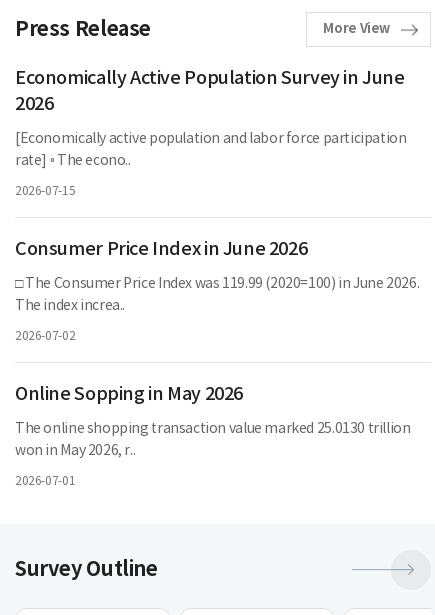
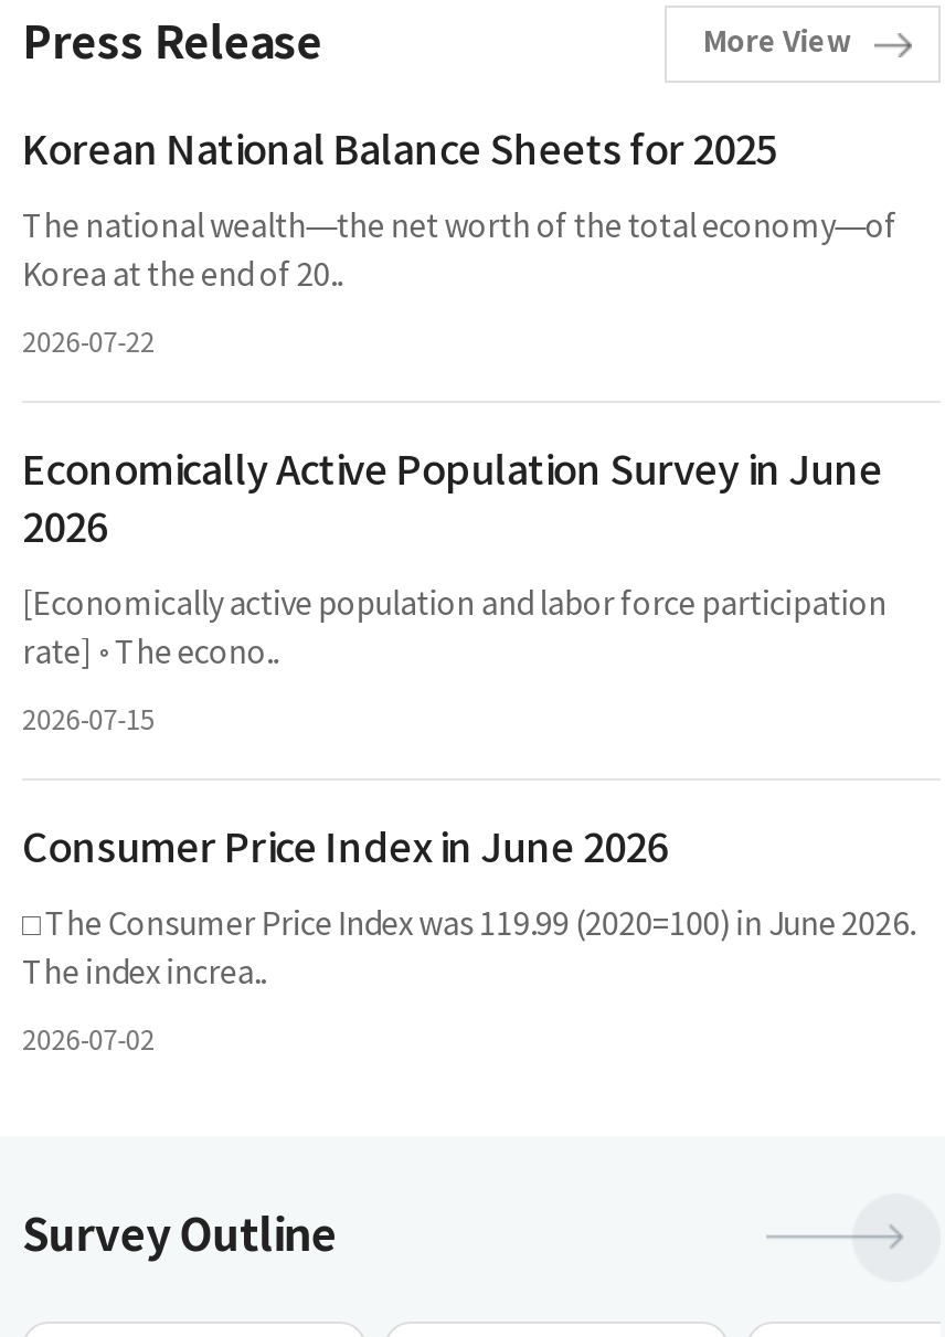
+ Korean National Balance Sheets for 2025
+ The national wealth—the net worth of the total economy—of
+ Korea at the end of 20..
+ 2026-07-22

moved down: Economically Active Population Survey in June | 2026 | [Economically active population and labor force participation | 2026-07-15 | Consumer Price Index in June 2026 | The index increa.. | 2026-07-02

- Online Sopping in May 2026
- The online shopping transaction value marked 25.0130 trillion
- won in May 2026, r..
- 2026-07-01
